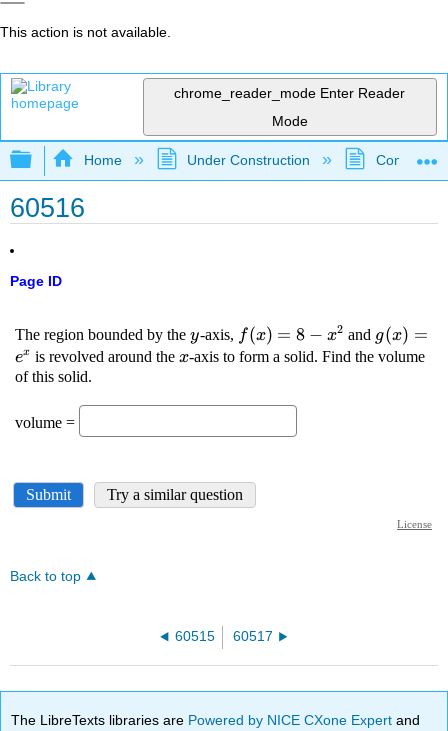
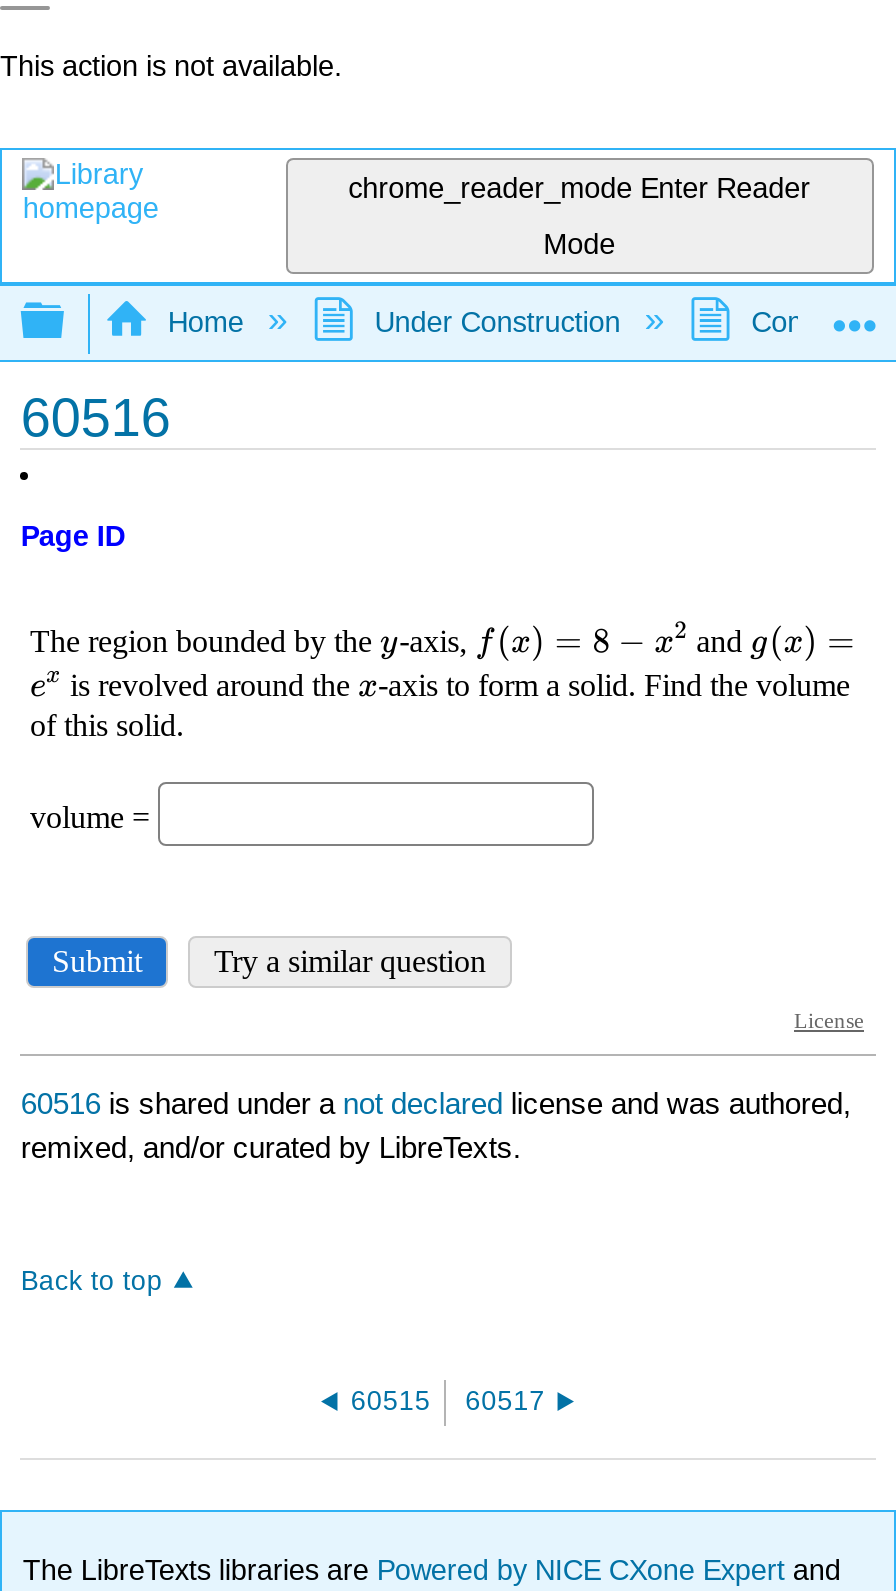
+ 60516 is shared under a not declared license and was authored,
+ remixed, and/or curated by LibreTexts.
